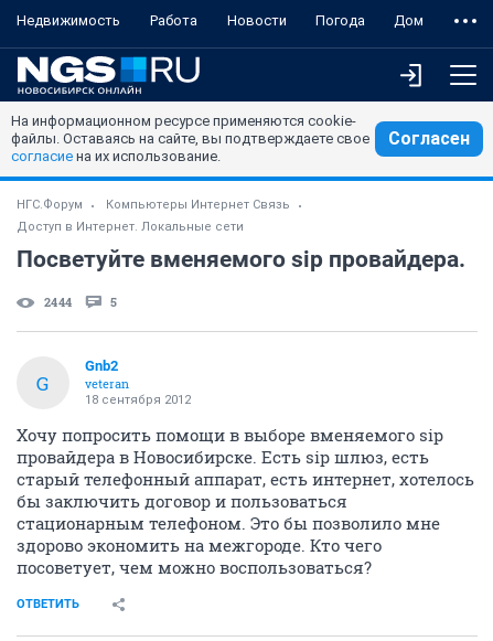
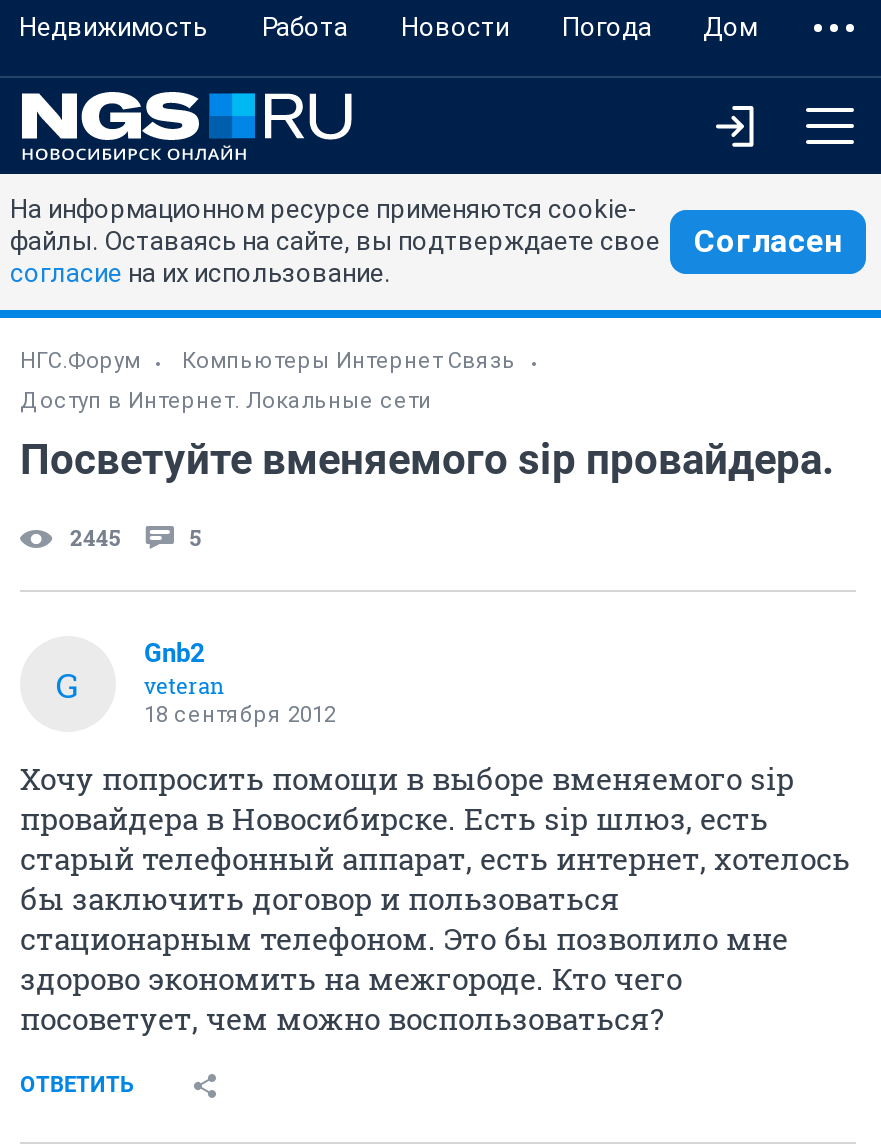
- 2444
+ 2445
